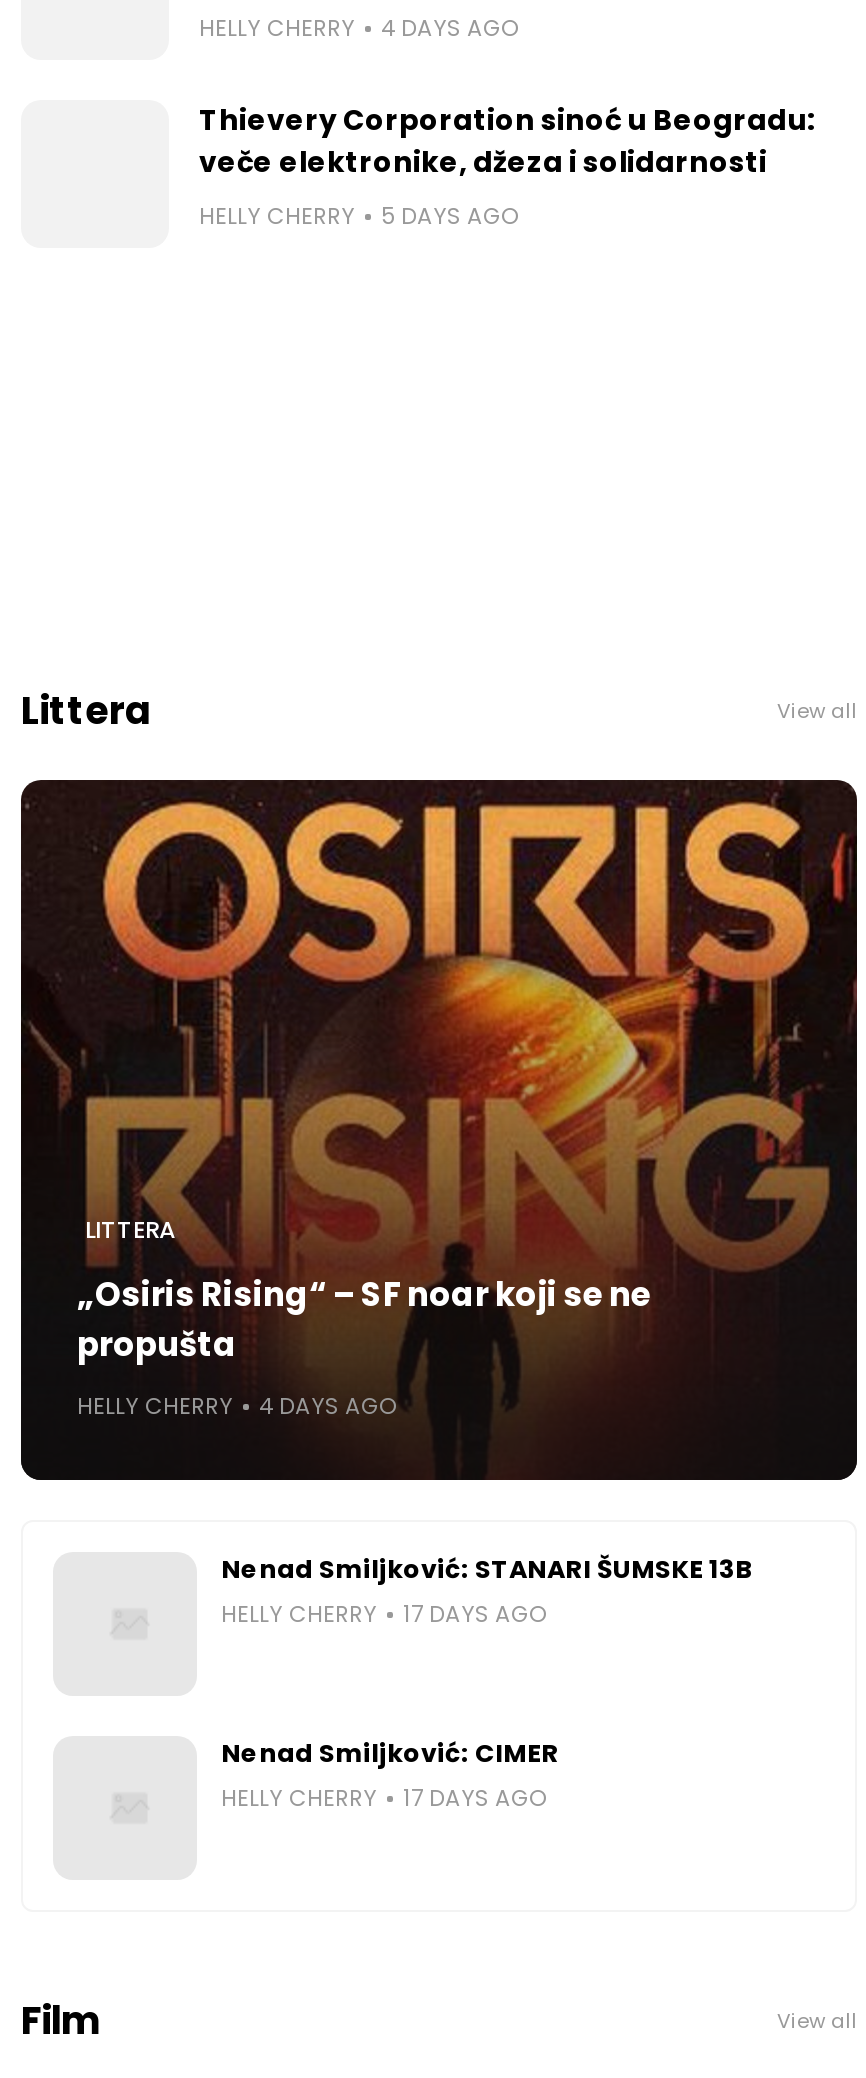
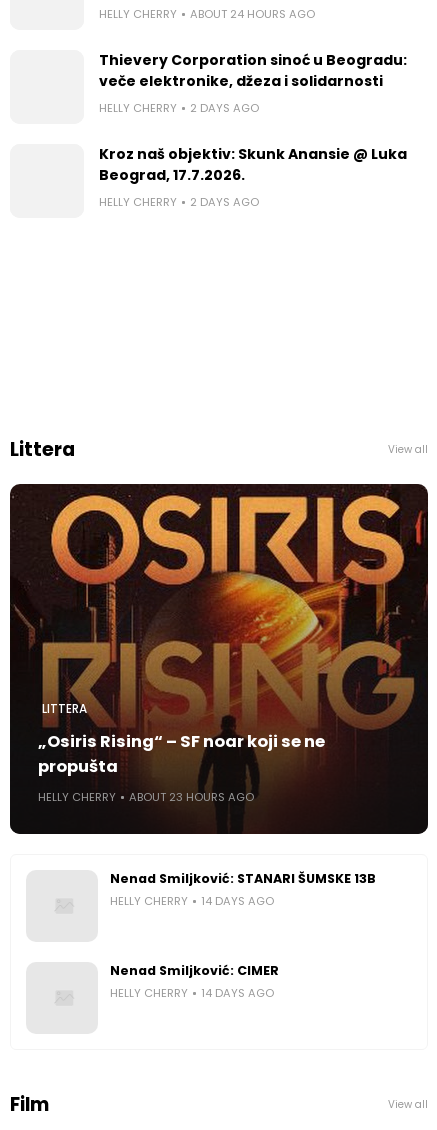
- 4 DAYS AGO
+ ABOUT 24 HOURS AGO

- 5 DAYS AGO
+ 2 DAYS AGO
+ Kroz naš objektiv: Skunk Anansie @ Luka
+ Beograd, 17.7.2026.
+ HELLY CHERRY
+ 2 DAYS AGO

- 4 DAYS AGO
+ ABOUT 23 HOURS AGO

- HELLY CHERRY 17 DAYS AGO
+ HELLY CHERRY 14 DAYS AGO

- HELLY CHERRY 17 DAYS AGO
+ HELLY CHERRY 14 DAYS AGO
